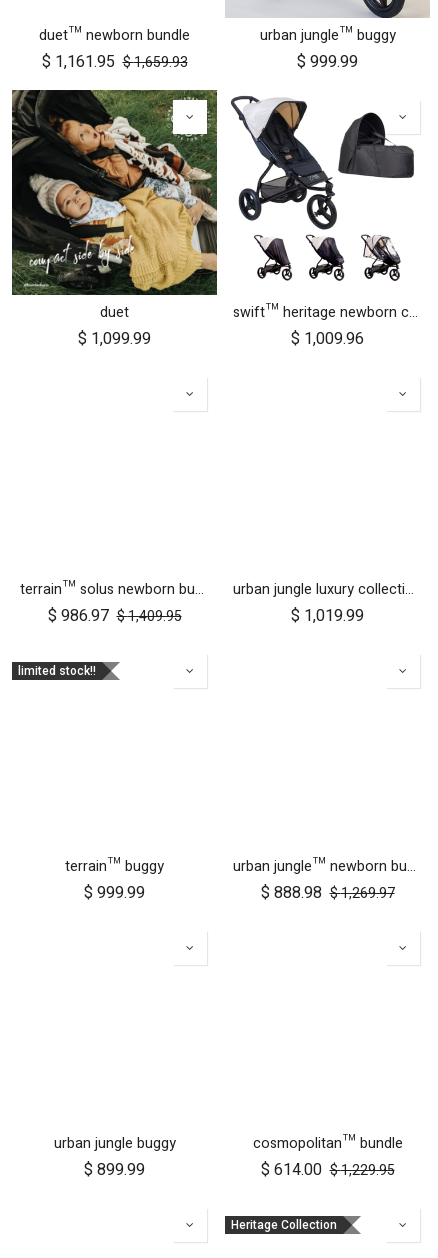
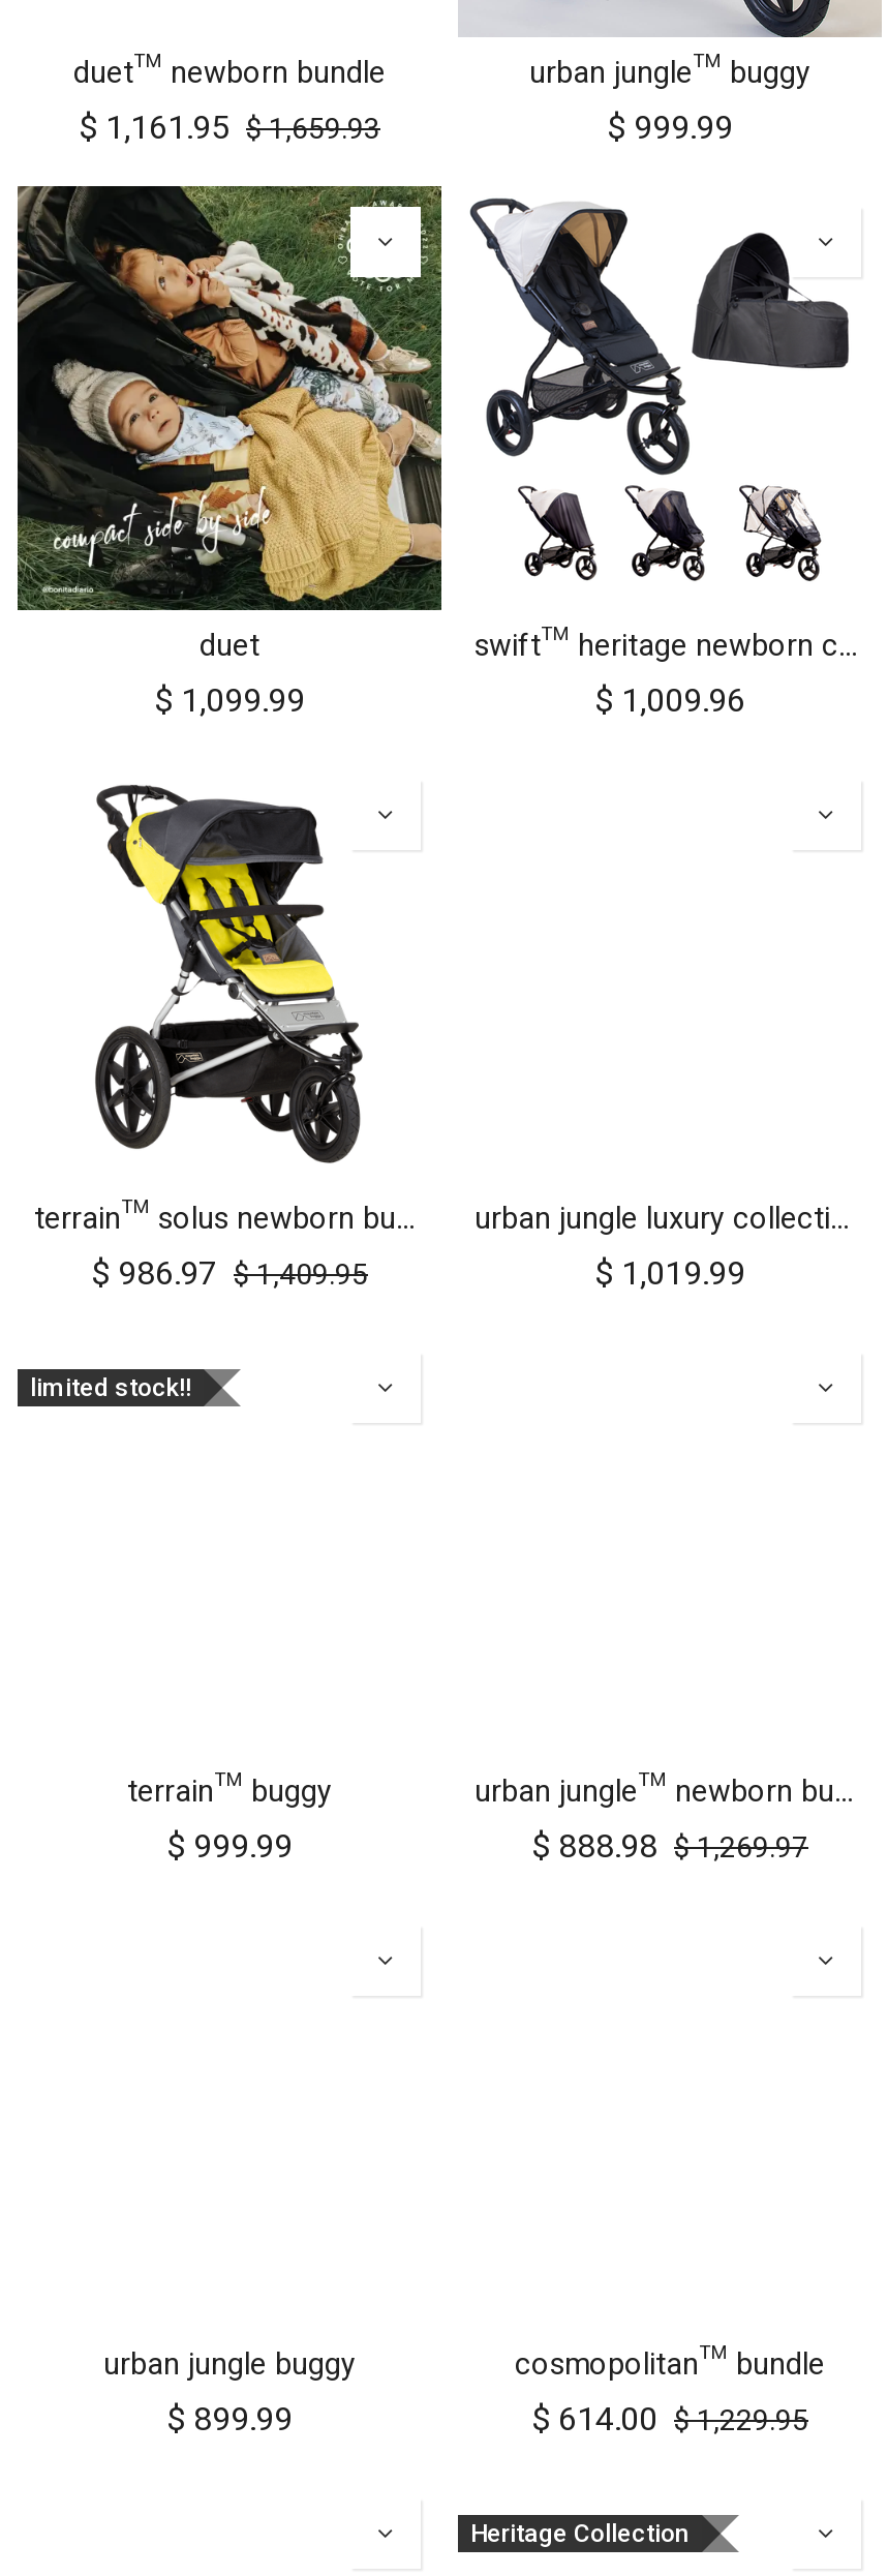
+ [image]
